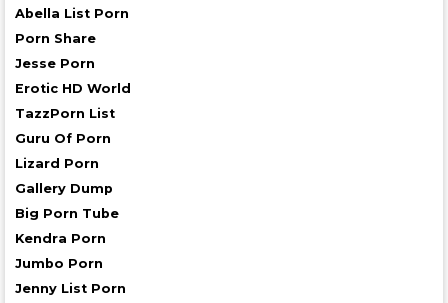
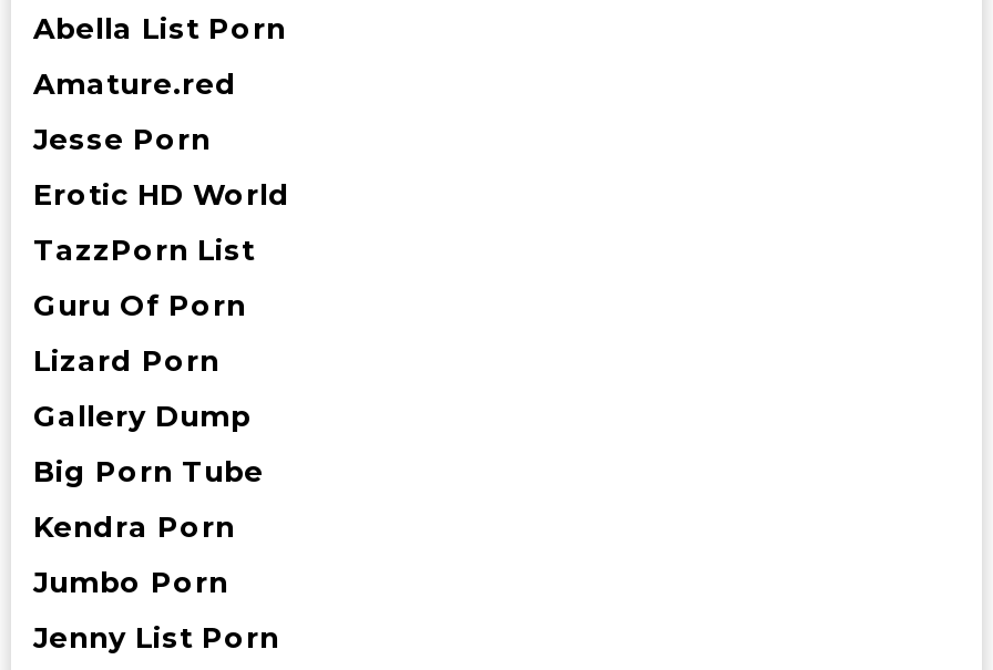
- Porn Share
+ Amature.red
